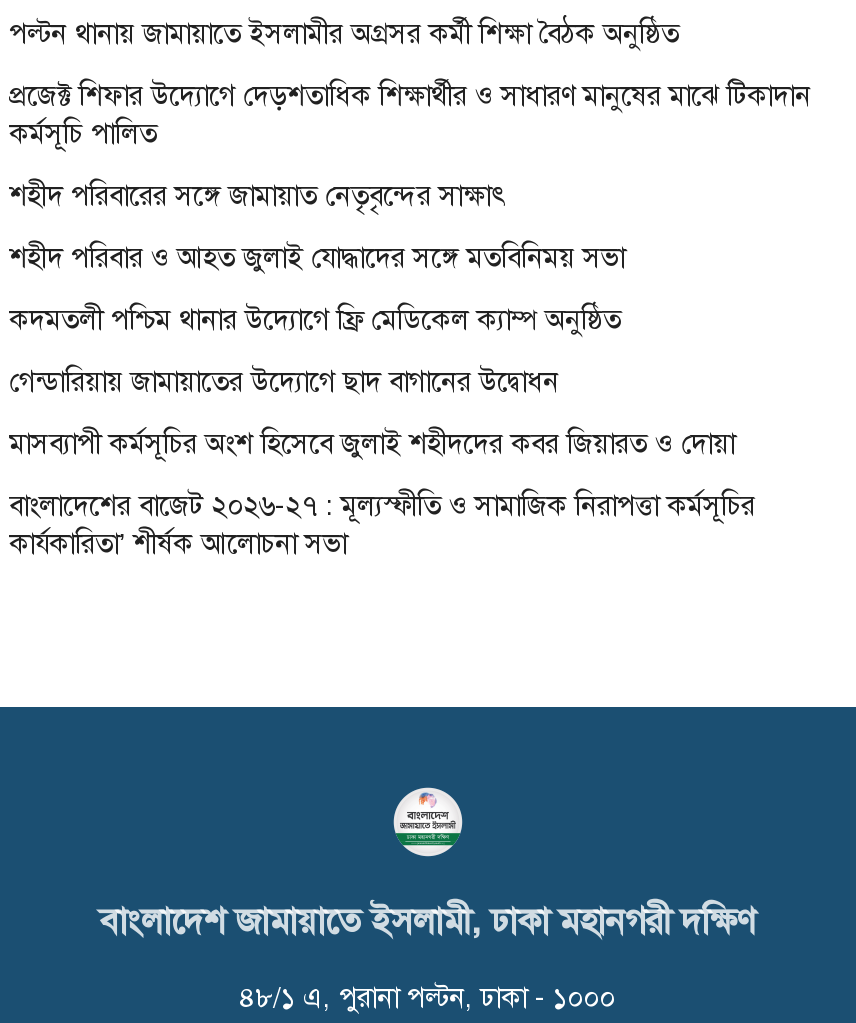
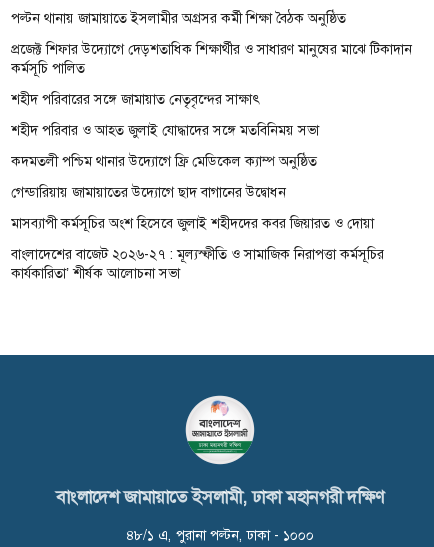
- [image]
+ [image]
